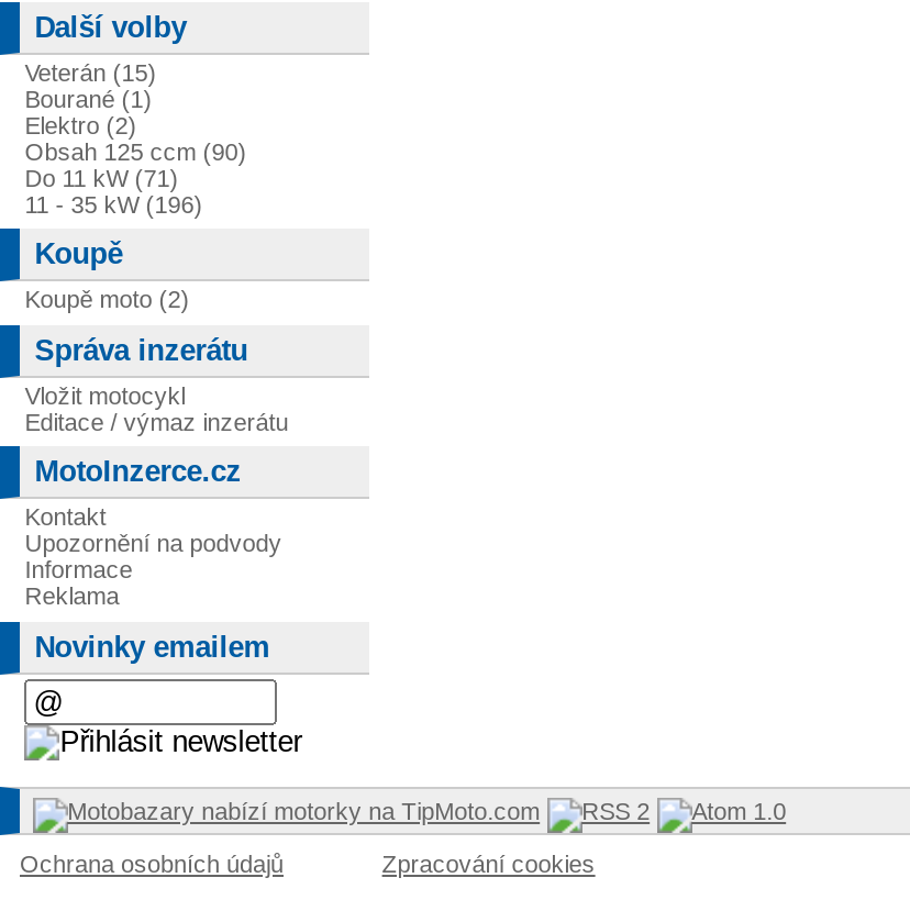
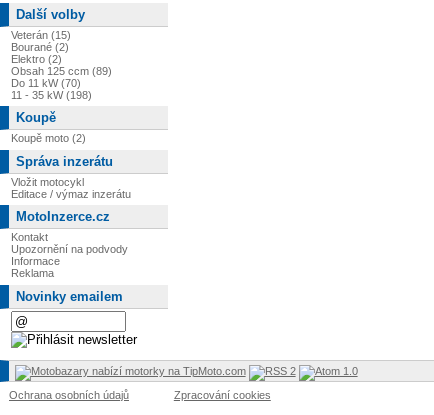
- Bourané (1)
+ Bourané (2)

- Obsah 125 ccm (90)
+ Obsah 125 ccm (89)

- Do 11 kW (71)
+ Do 11 kW (70)

- 11 - 35 kW (196)
+ 11 - 35 kW (198)
